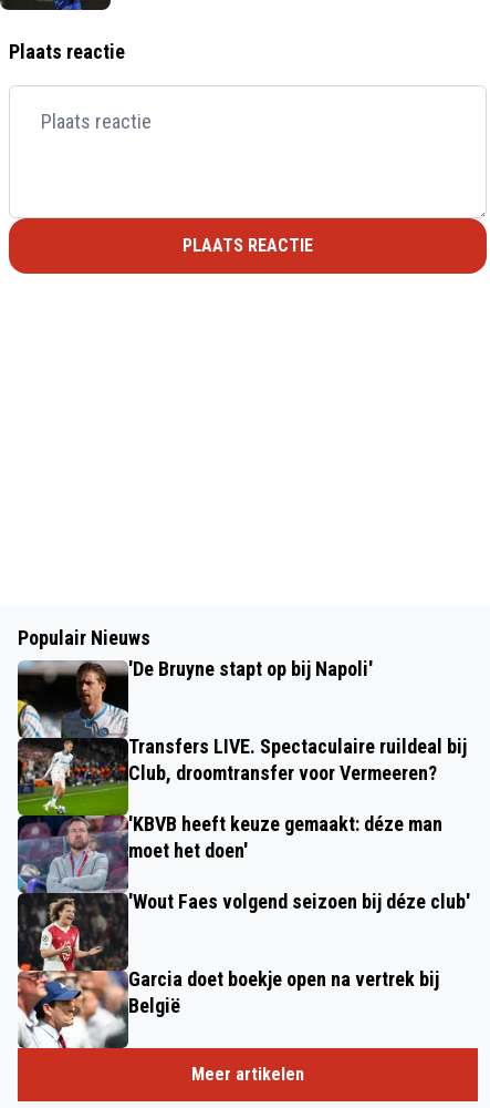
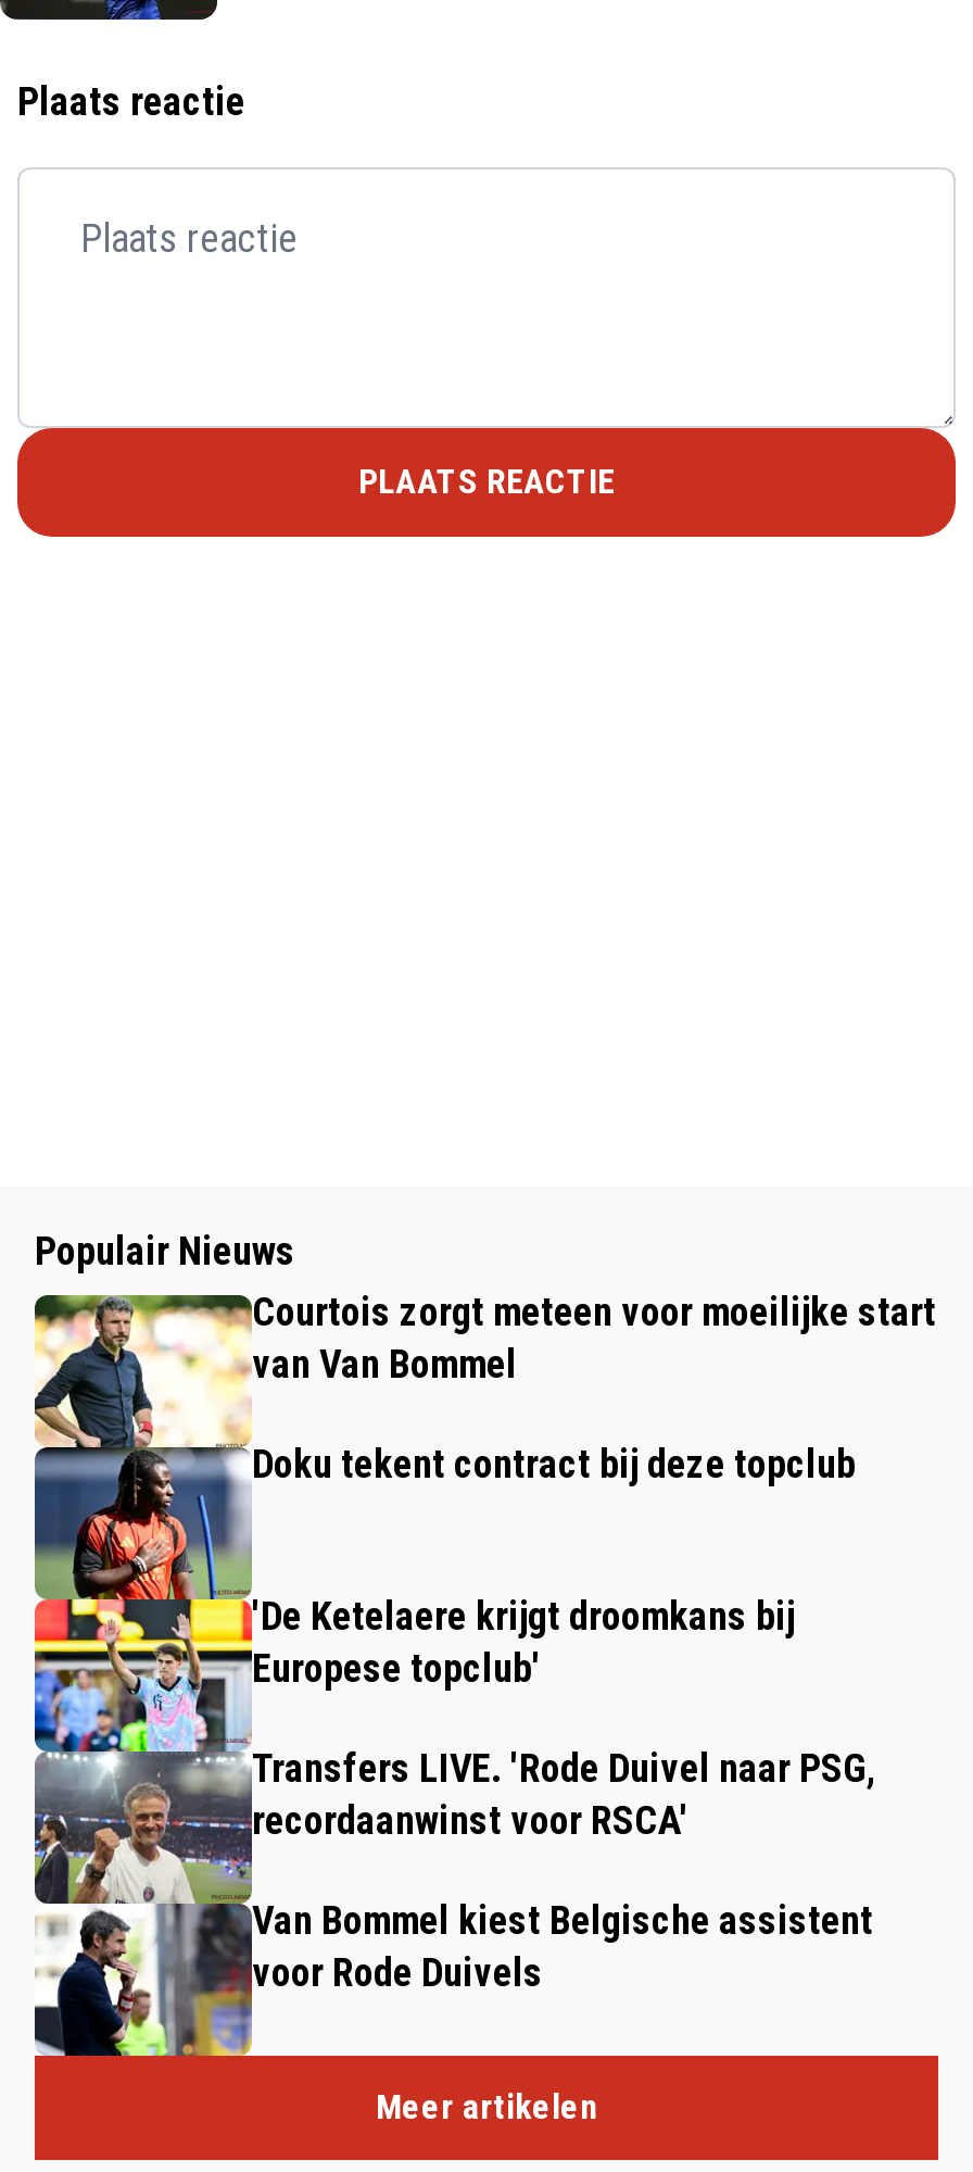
- [image]
- 'De Bruyne stapt op bij Napoli'
+ [image]
+ Courtois zorgt meteen voor moeilijke start
+ van Van Bommel

- Transfers LIVE. Spectaculaire ruildeal bij
- Club, droomtransfer voor Vermeeren?
+ Doku tekent contract bij deze topclub

- 'KBVB heeft keuze gemaakt: déze man
- moet het doen'
+ 'De Ketelaere krijgt droomkans bij
+ Europese topclub'

- 'Wout Faes volgend seizoen bij déze club'
+ Transfers LIVE. 'Rode Duivel naar PSG,
+ recordaanwinst voor RSCA'

- Garcia doet boekje open na vertrek bij
- België
+ Van Bommel kiest Belgische assistent
+ voor Rode Duivels
